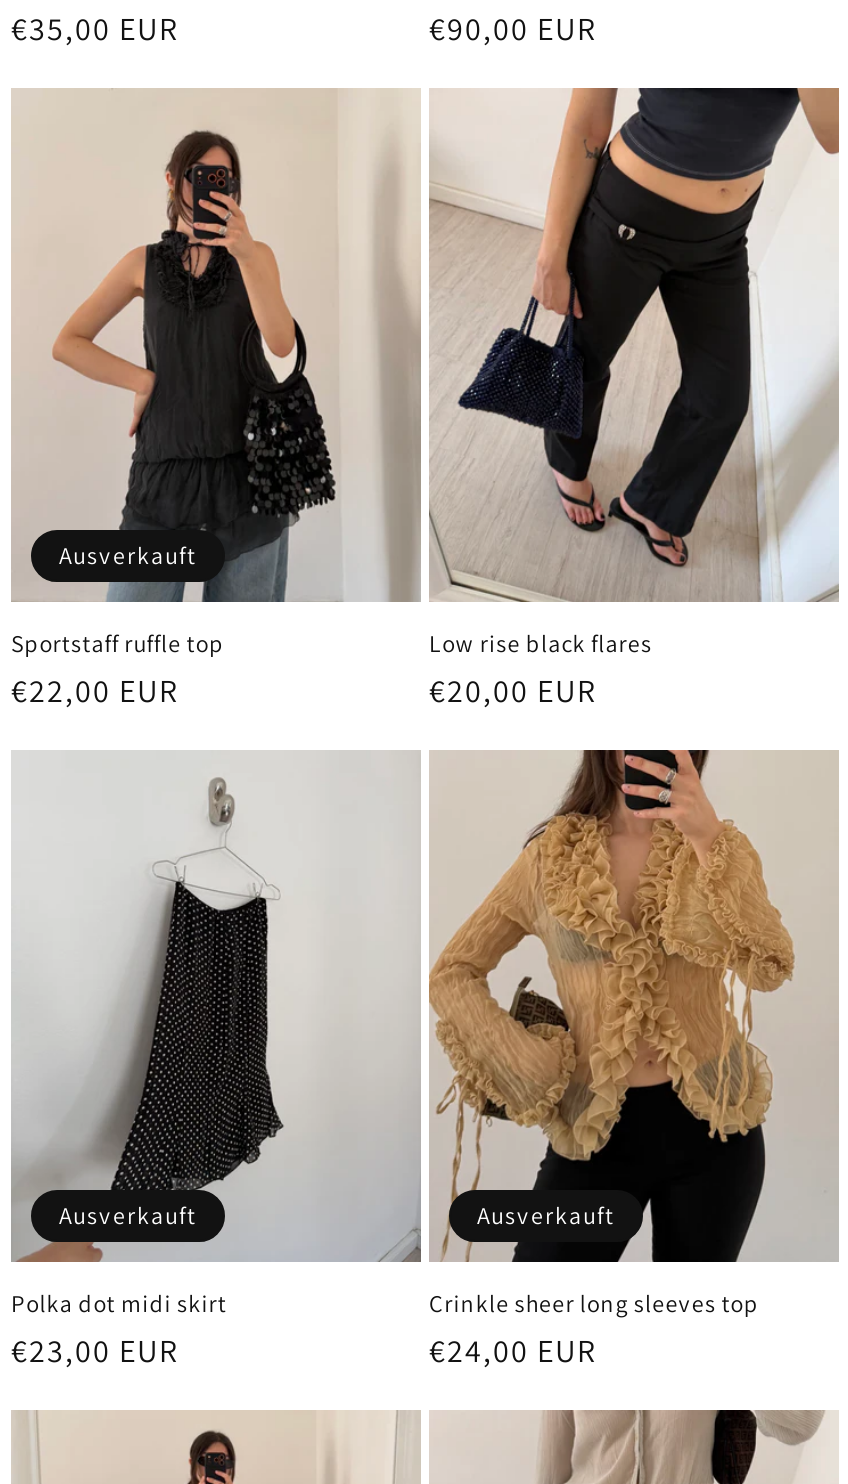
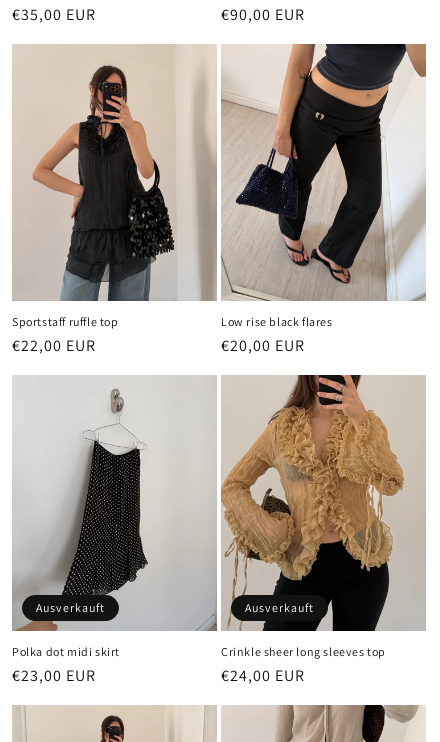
- Ausverkauft
